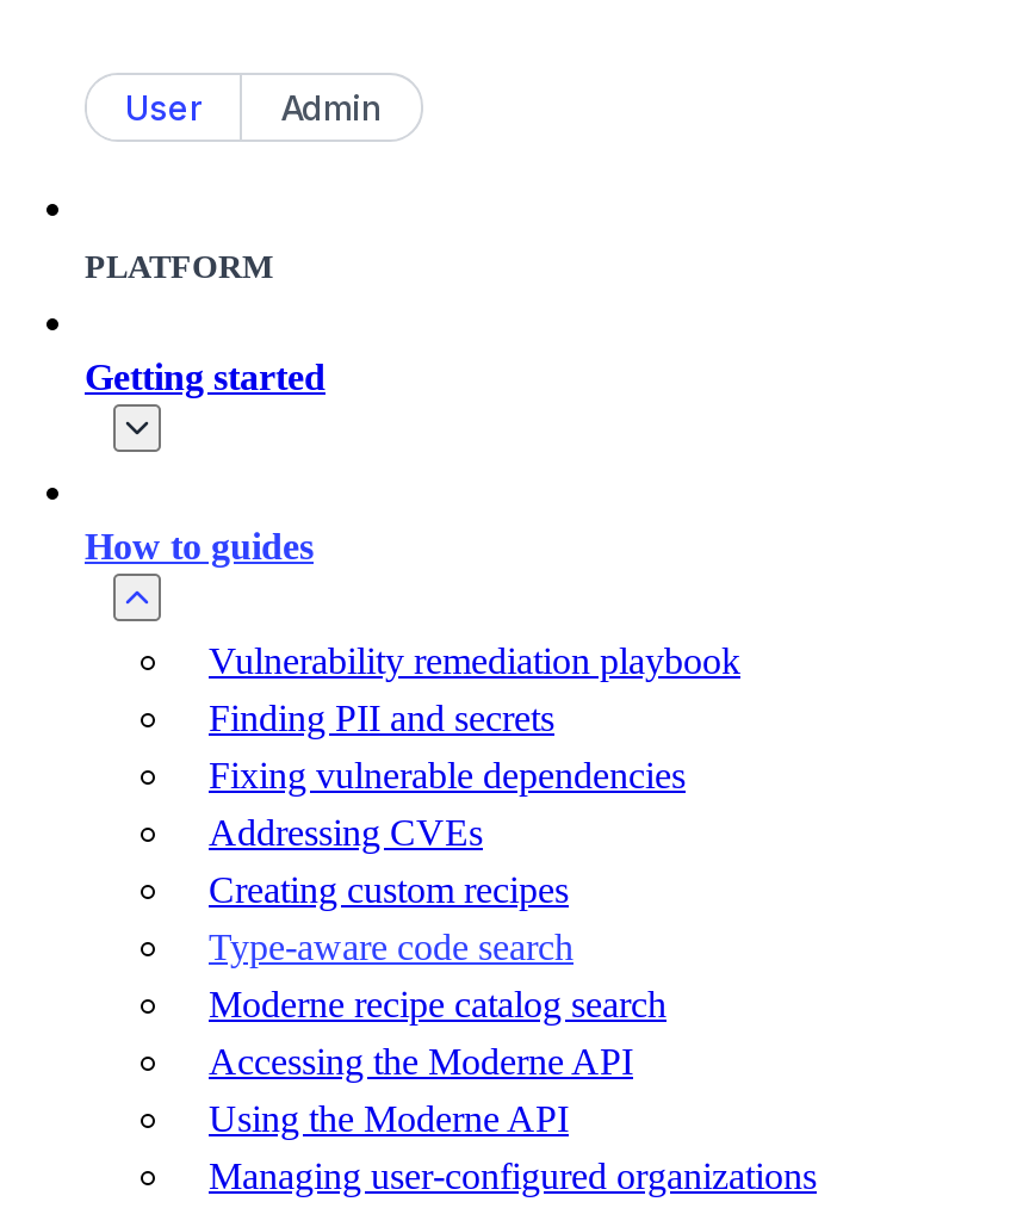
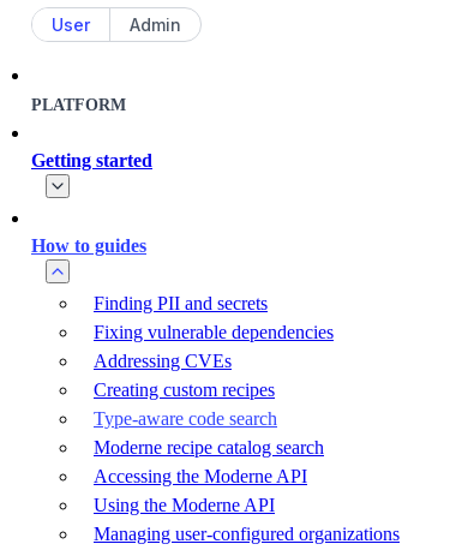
- Vulnerability remediation playbook
